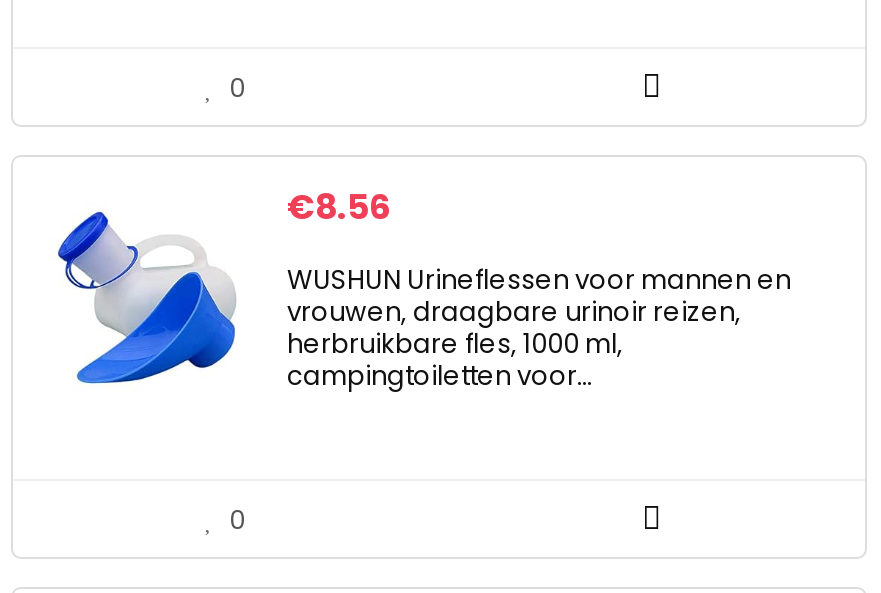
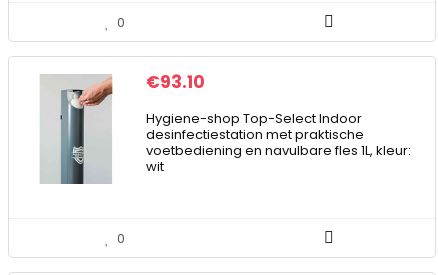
- [image]
- €8.56
+ [image]
+ €93.10

- WUSHUN Urineflessen voor mannen en
- vrouwen, draagbare urinoir reizen,
- herbruikbare fles, 1000 ml,
- campingtoiletten voor…
+ Hygiene-shop Top-Select Indoor
+ desinfectiestation met praktische
+ voetbediening en navulbare fles 1L, kleur:
+ wit
